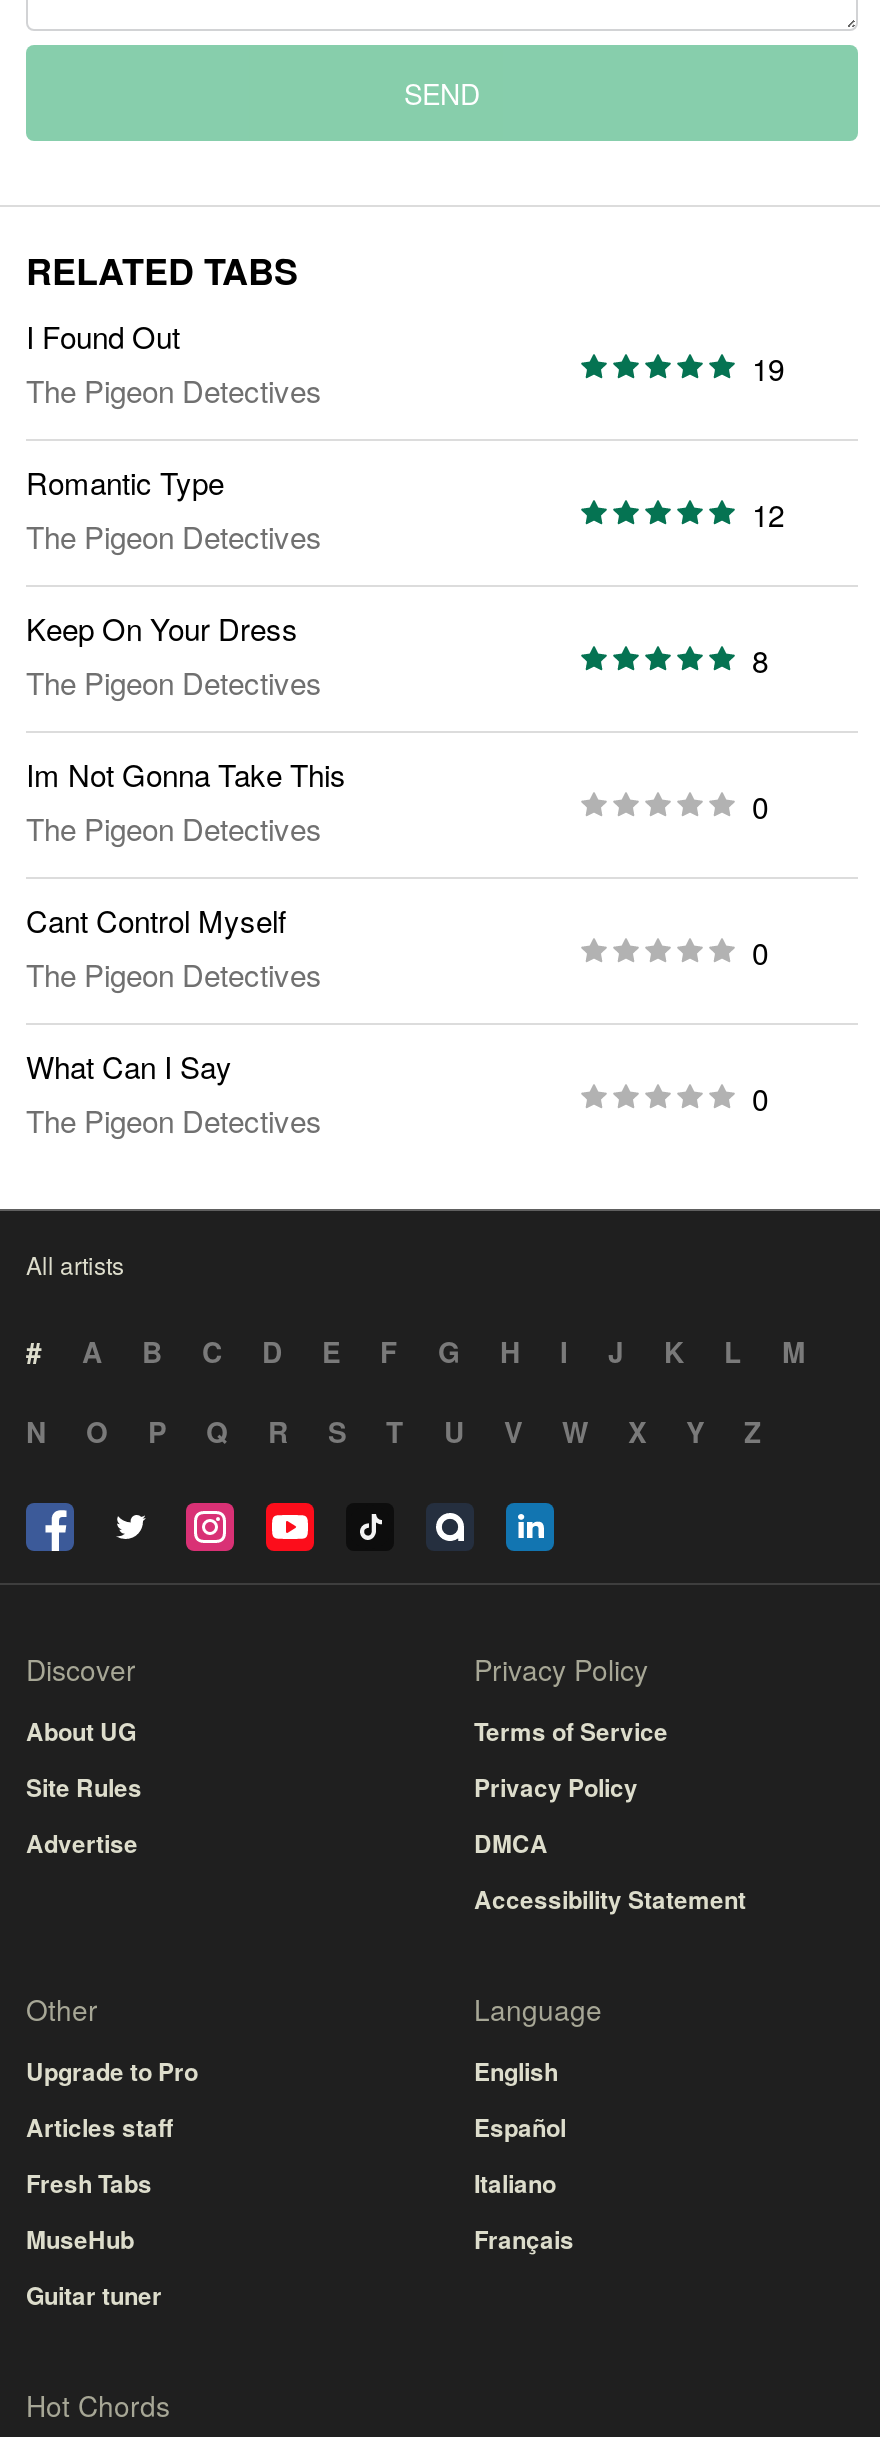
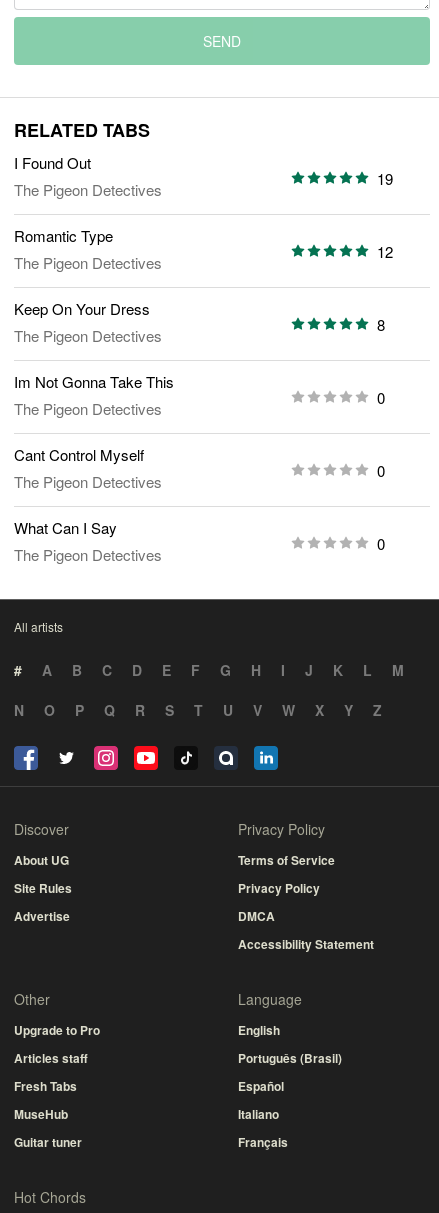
moved down: Español | Italiano | Français

+ Português (Brasil)
